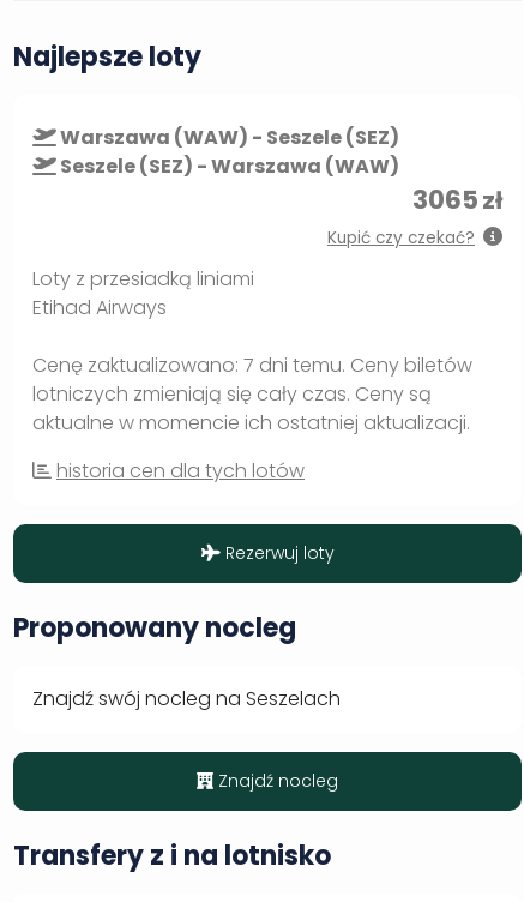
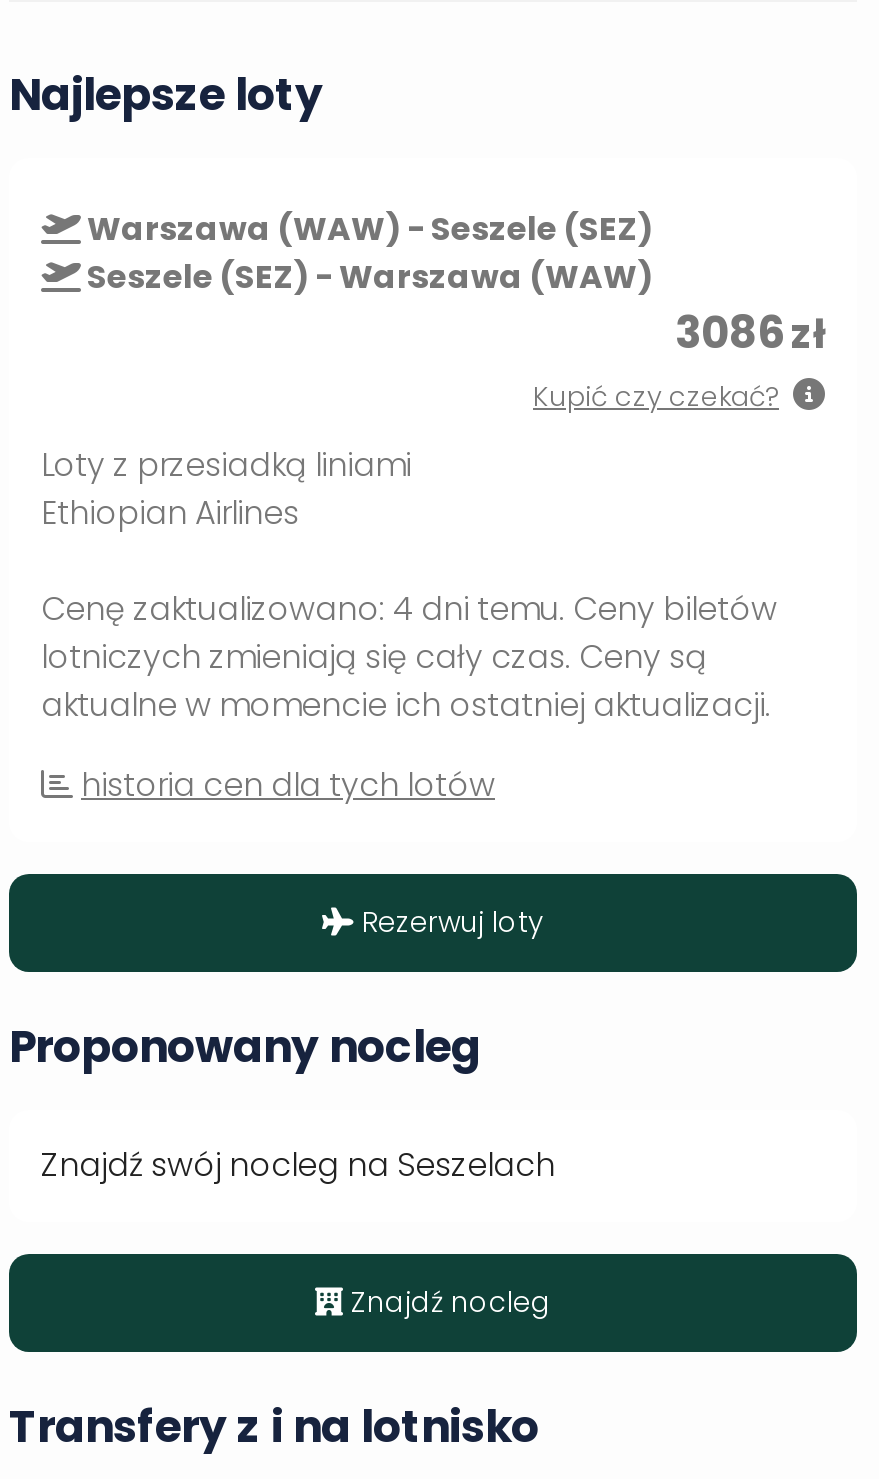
- 3065 zł
+ 3086 zł

- Etihad Airways
+ Ethiopian Airlines

- Cenę zaktualizowano: 7 dni temu. Ceny biletów
+ Cenę zaktualizowano: 4 dni temu. Ceny biletów
